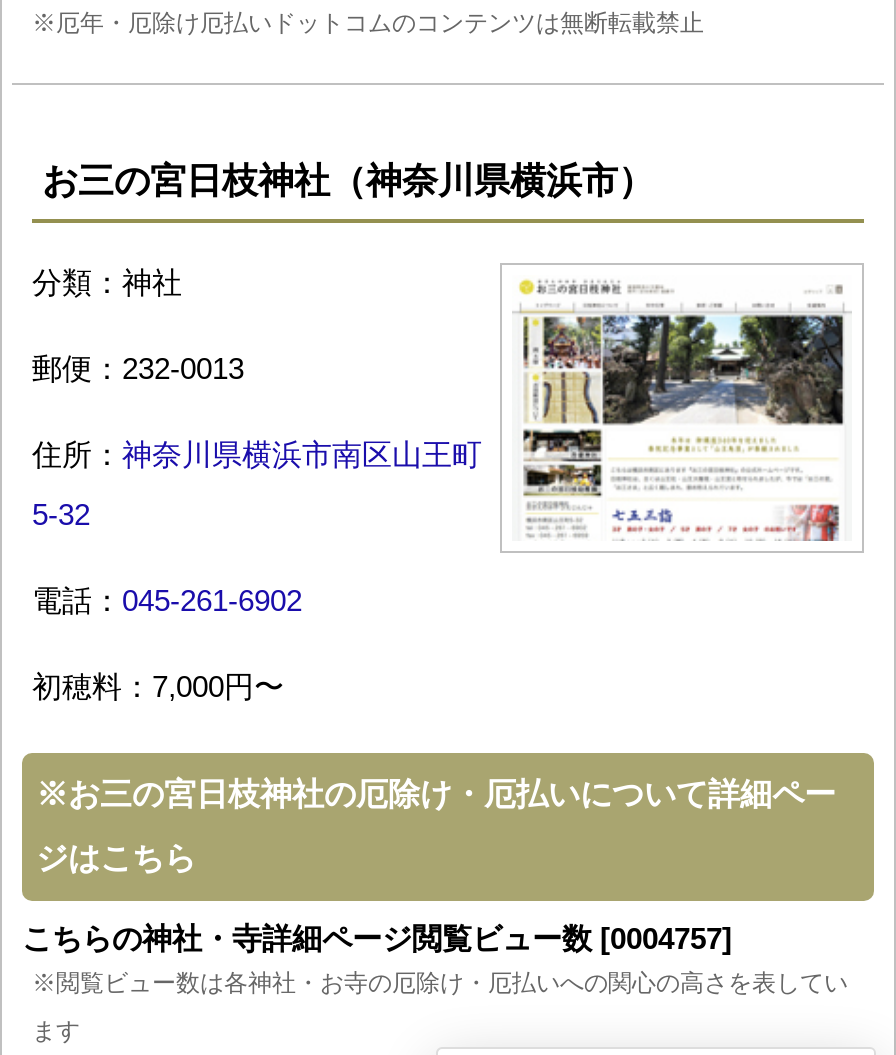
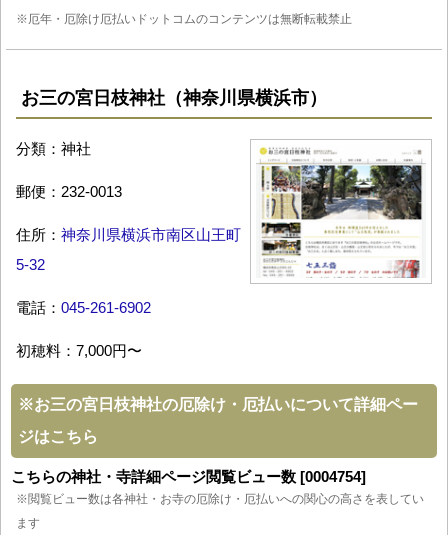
- こちらの神社・寺詳細ページ閲覧ビュー数 [0004757]
+ こちらの神社・寺詳細ページ閲覧ビュー数 [0004754]
